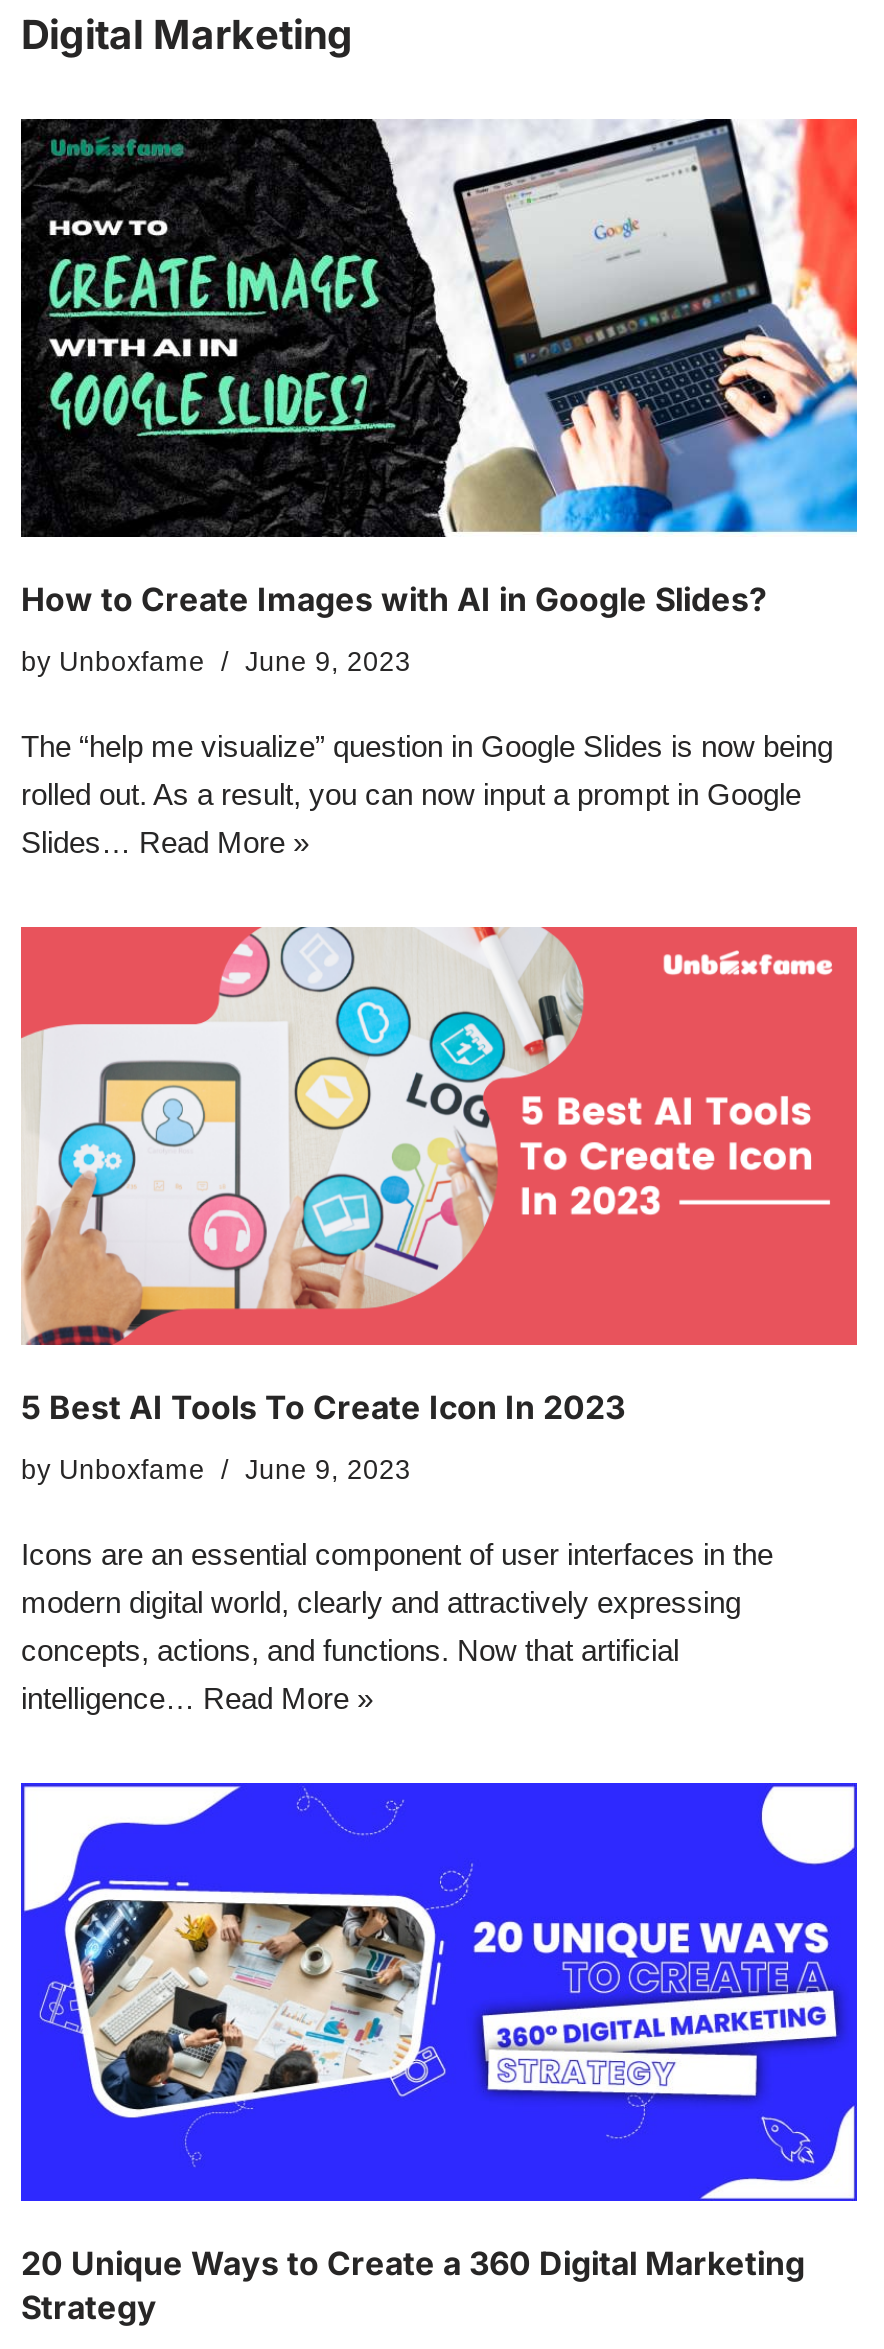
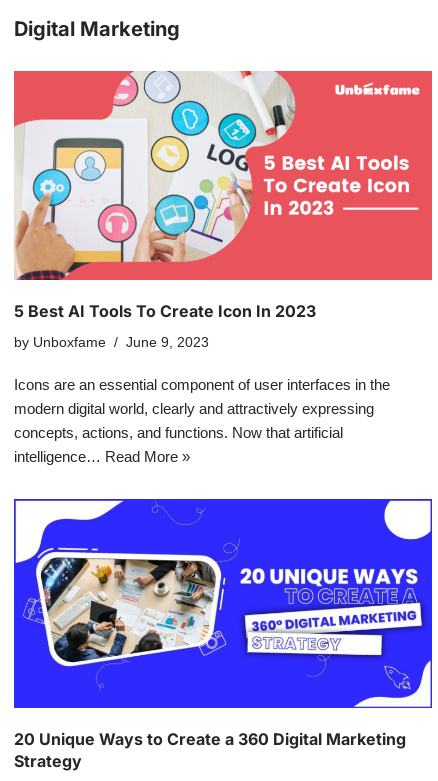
- [image]
- How to Create Images with AI in Google Slides?
- by Unboxfame
- June 9, 2023
- The “help me visualize” question in Google Slides is now being
- rolled out. As a result, you can now input a prompt in Google
- Slides… Read More »
